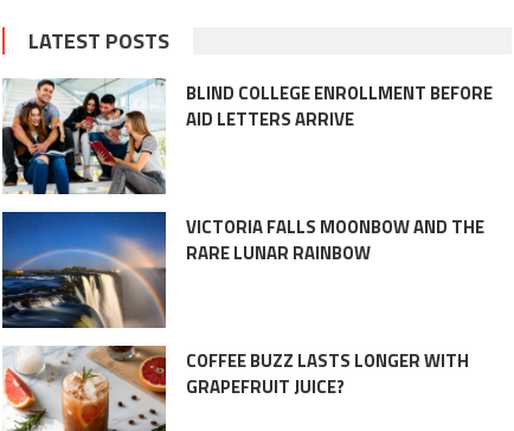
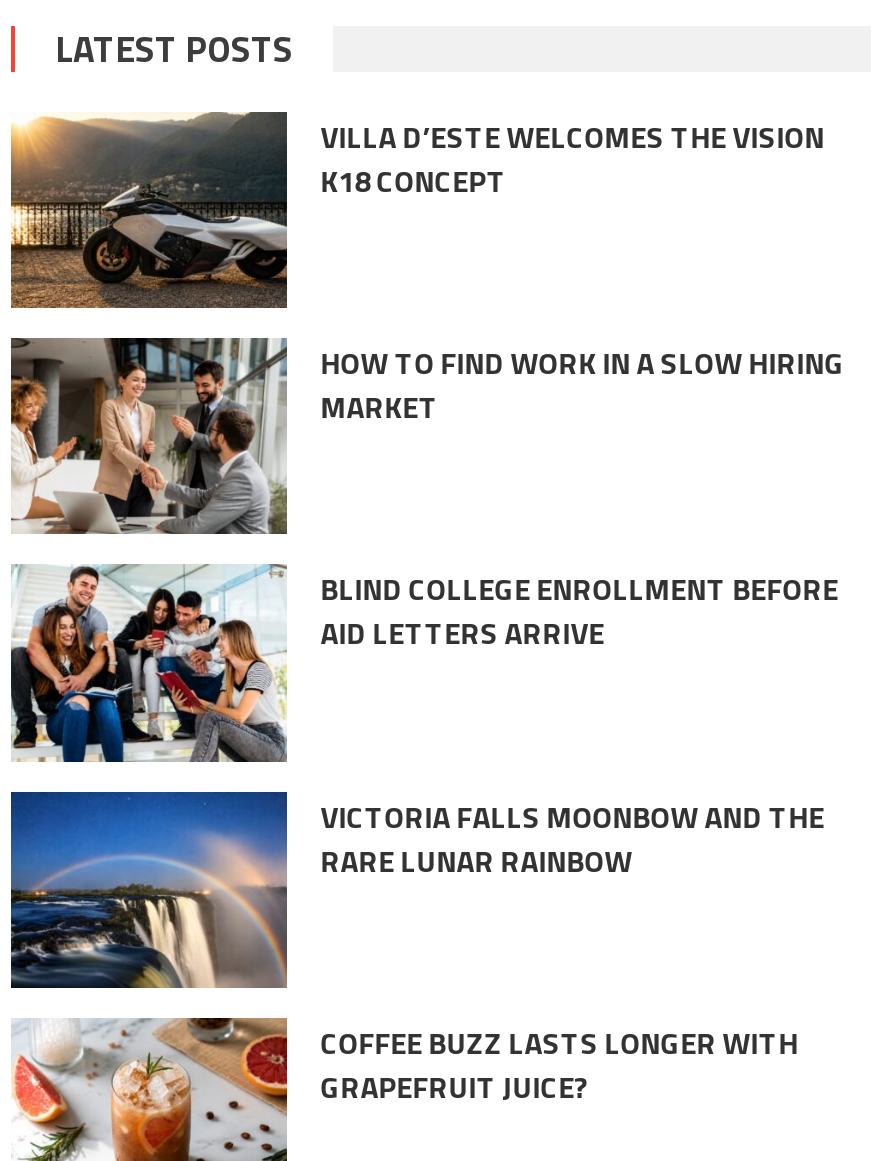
+ [image]
+ VILLA D’ESTE WELCOMES THE VISION
+ K18 CONCEPT

+ [image]
+ HOW TO FIND WORK IN A SLOW HIRING
+ MARKET
